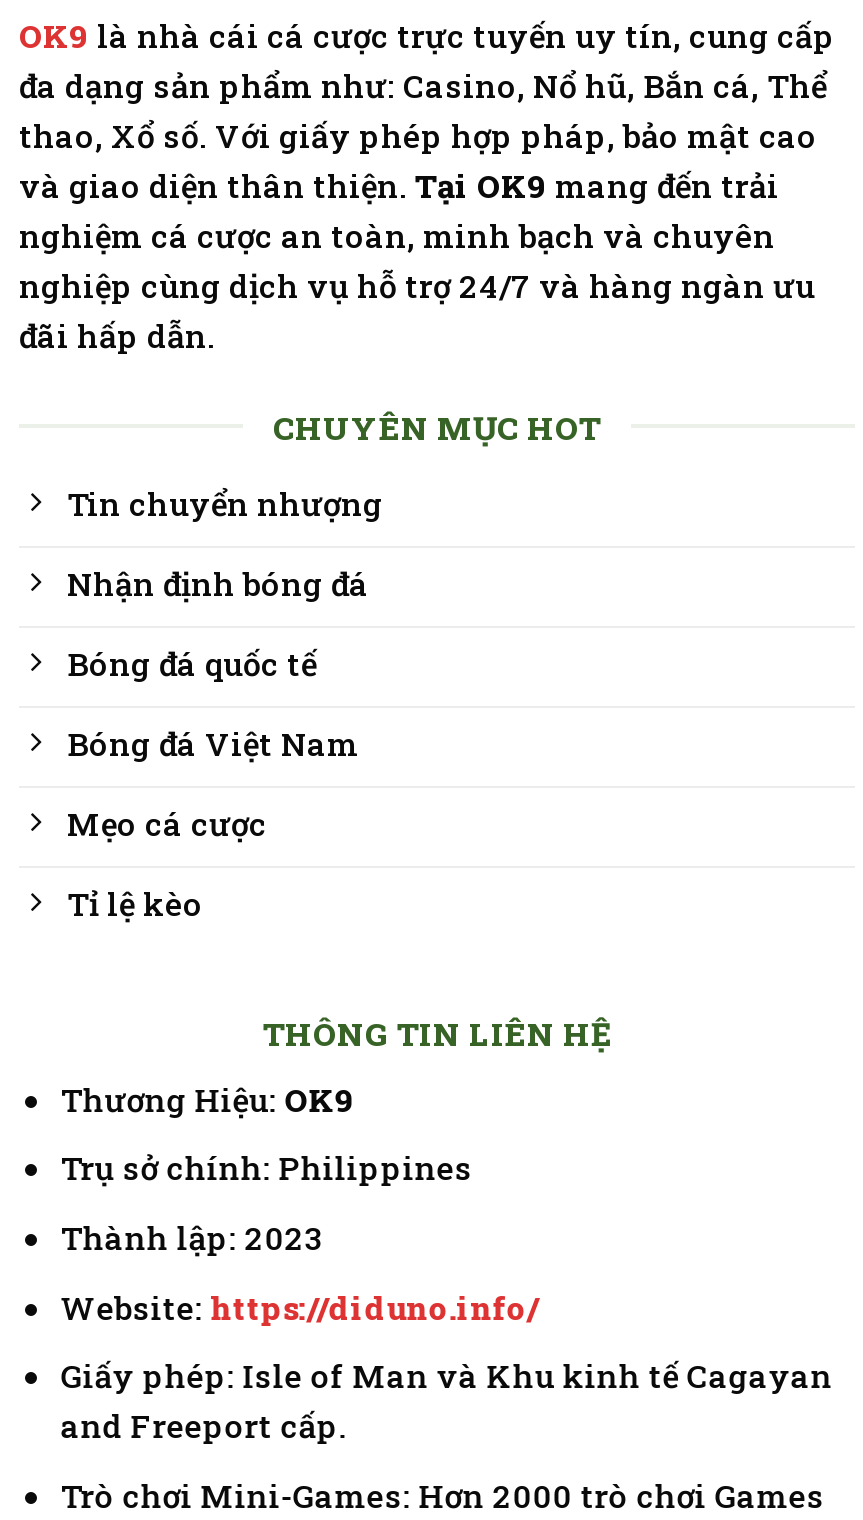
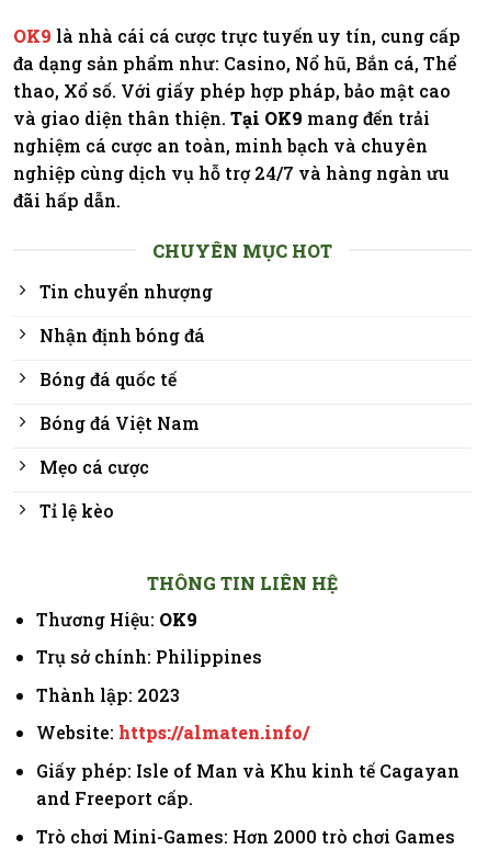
- Website: https://diduno.info/
+ Website: https://almaten.info/
